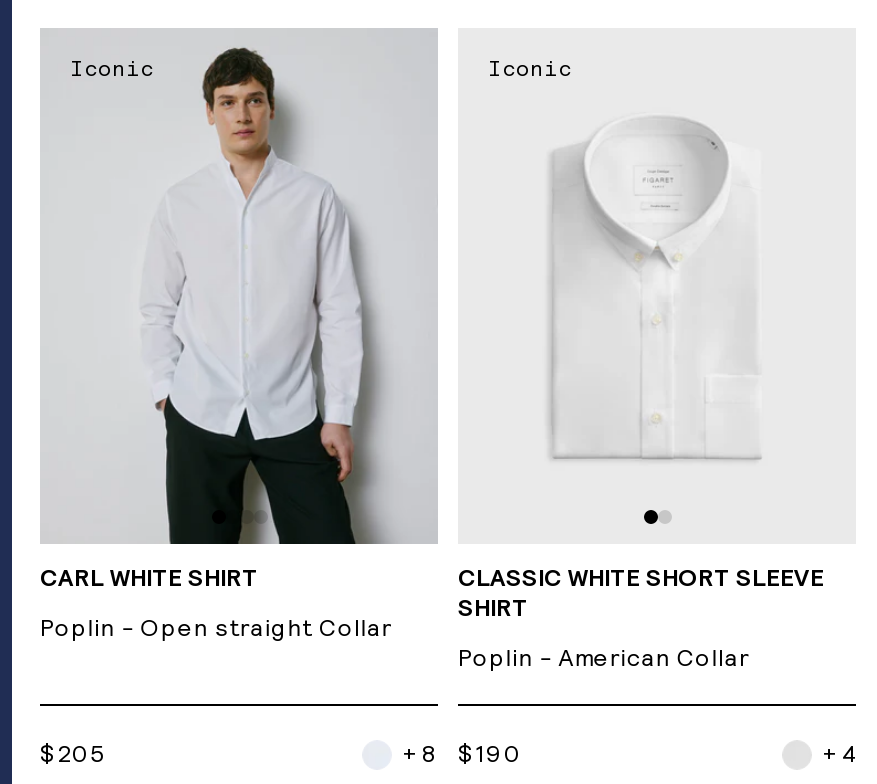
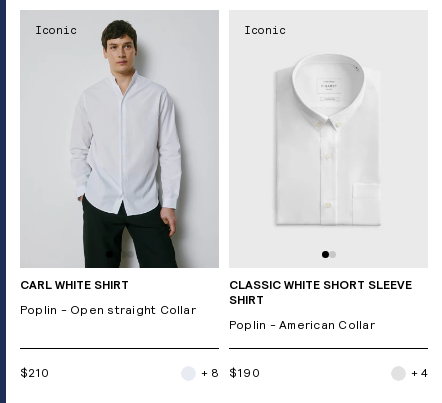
- $205
+ $210
